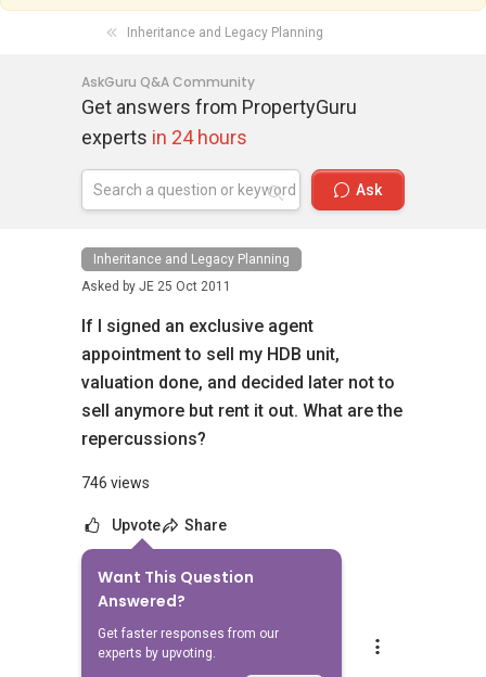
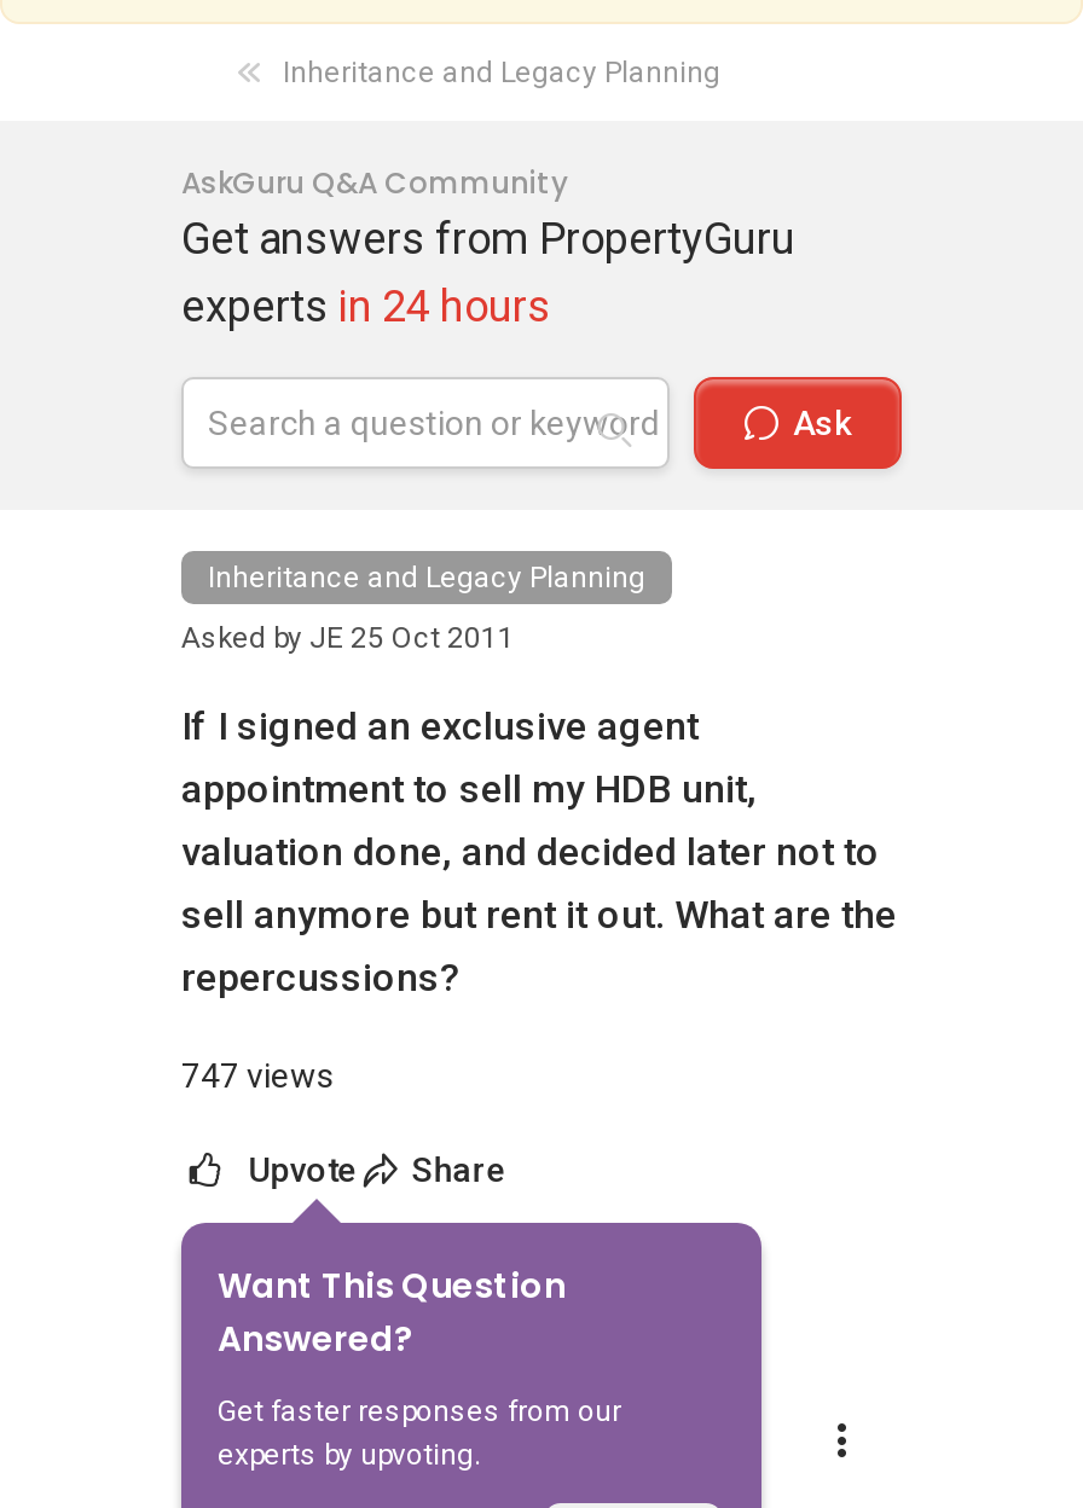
- 746 views
+ 747 views
